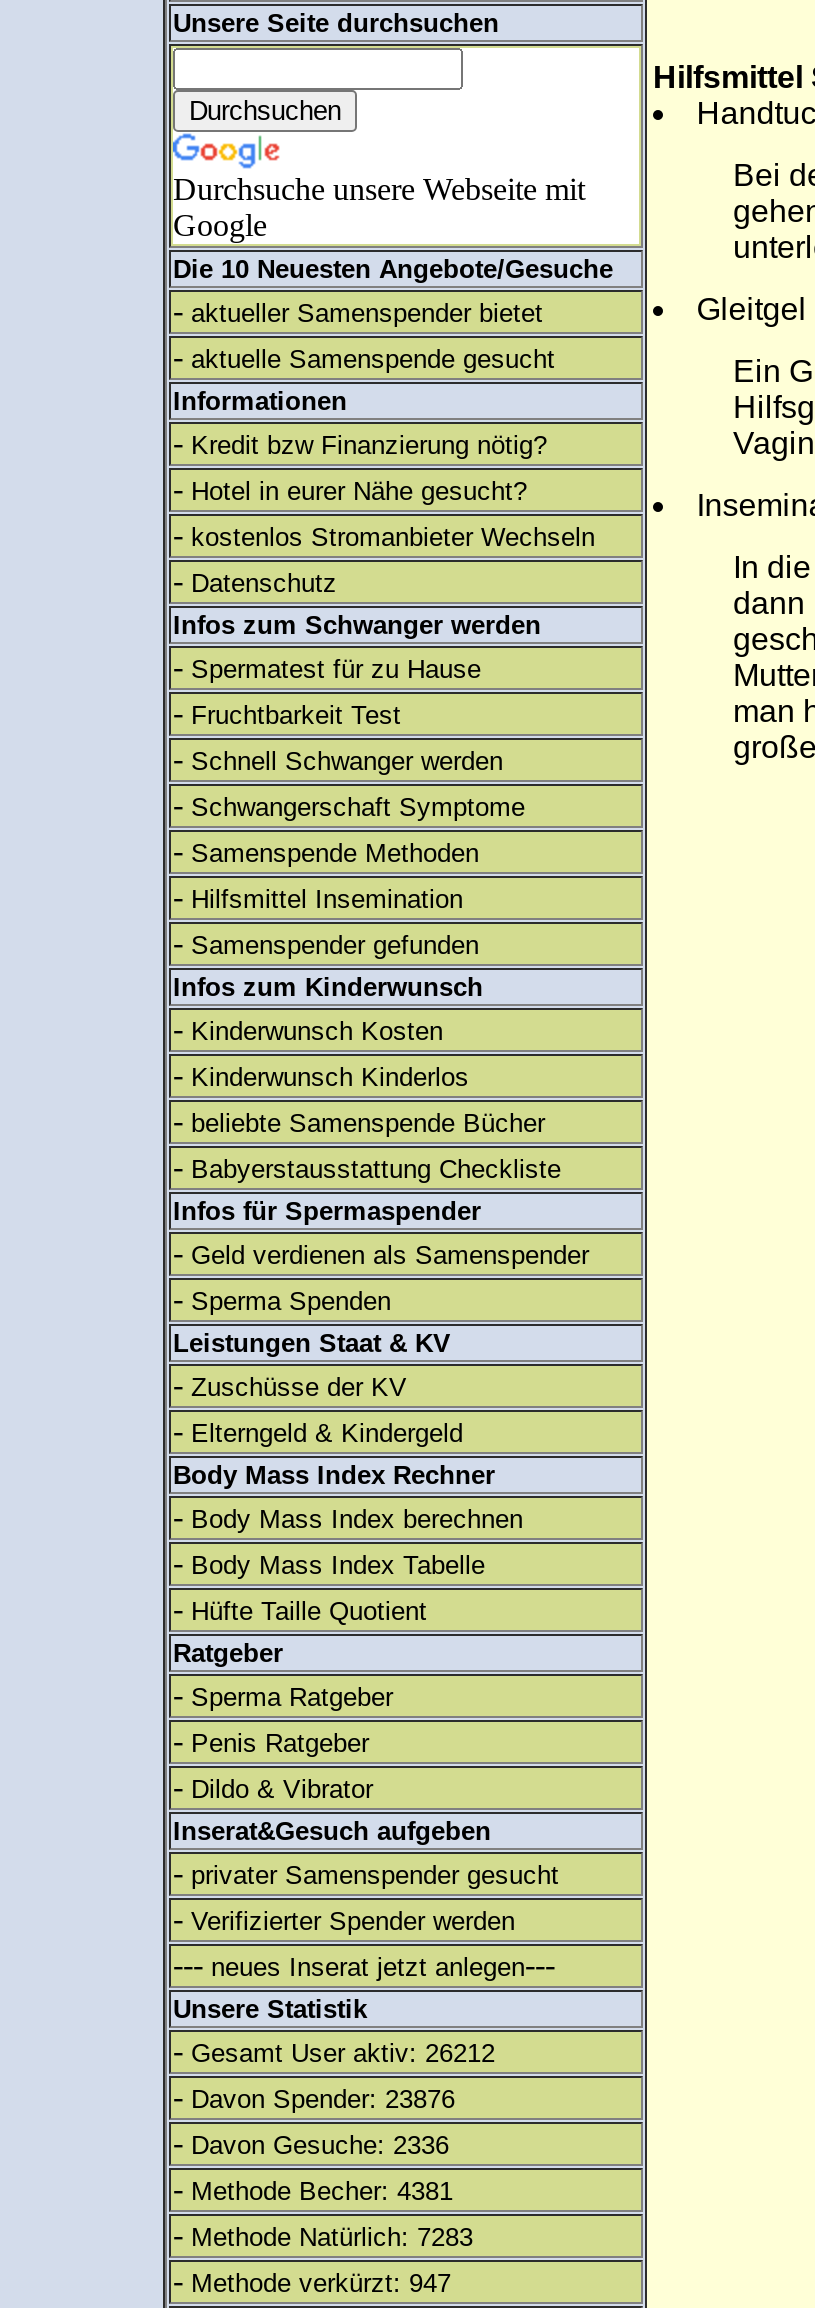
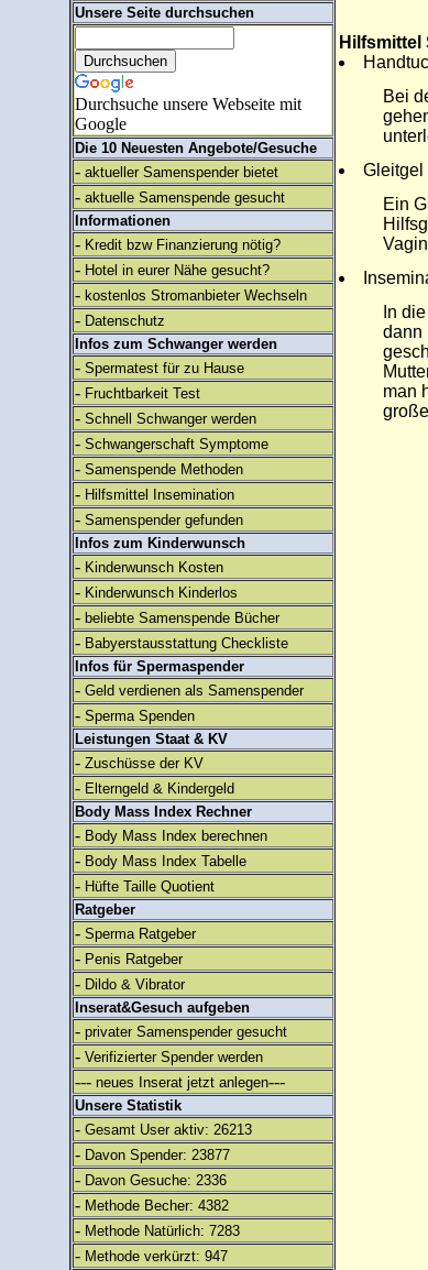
- - Gesamt User aktiv: 26212
+ - Gesamt User aktiv: 26213

- - Davon Spender: 23876
+ - Davon Spender: 23877

- - Methode Becher: 4381
+ - Methode Becher: 4382
